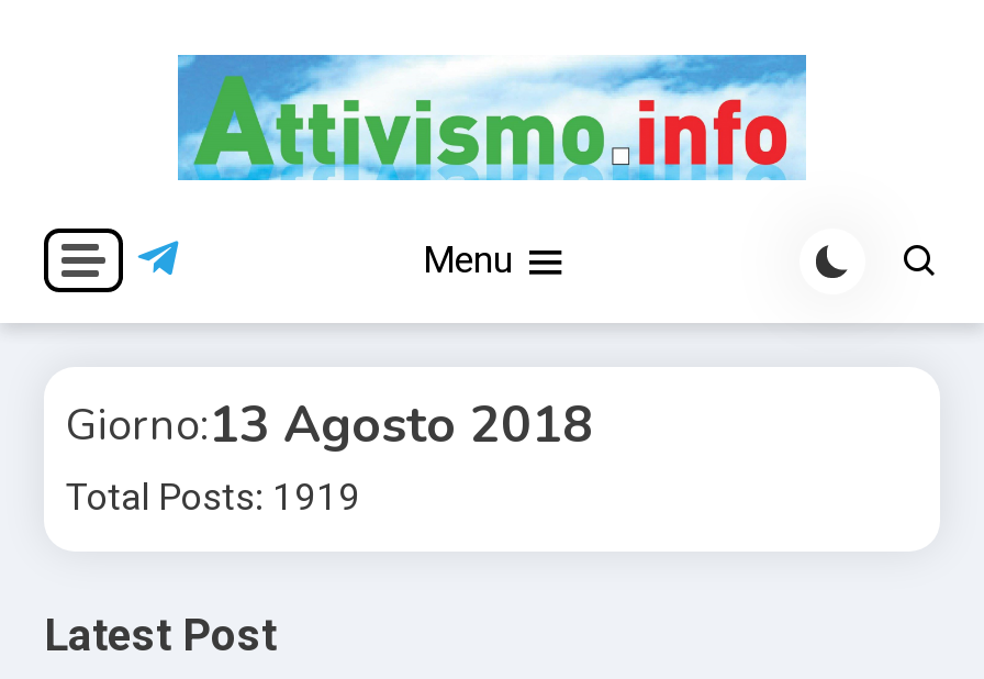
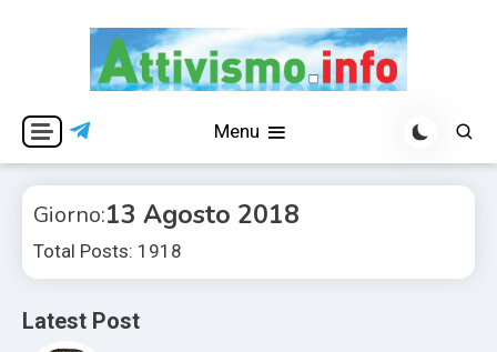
- Total Posts: 1919
+ Total Posts: 1918
